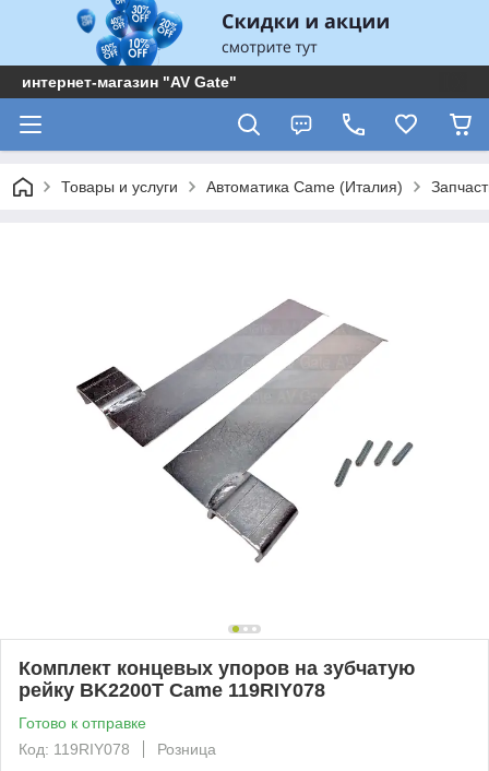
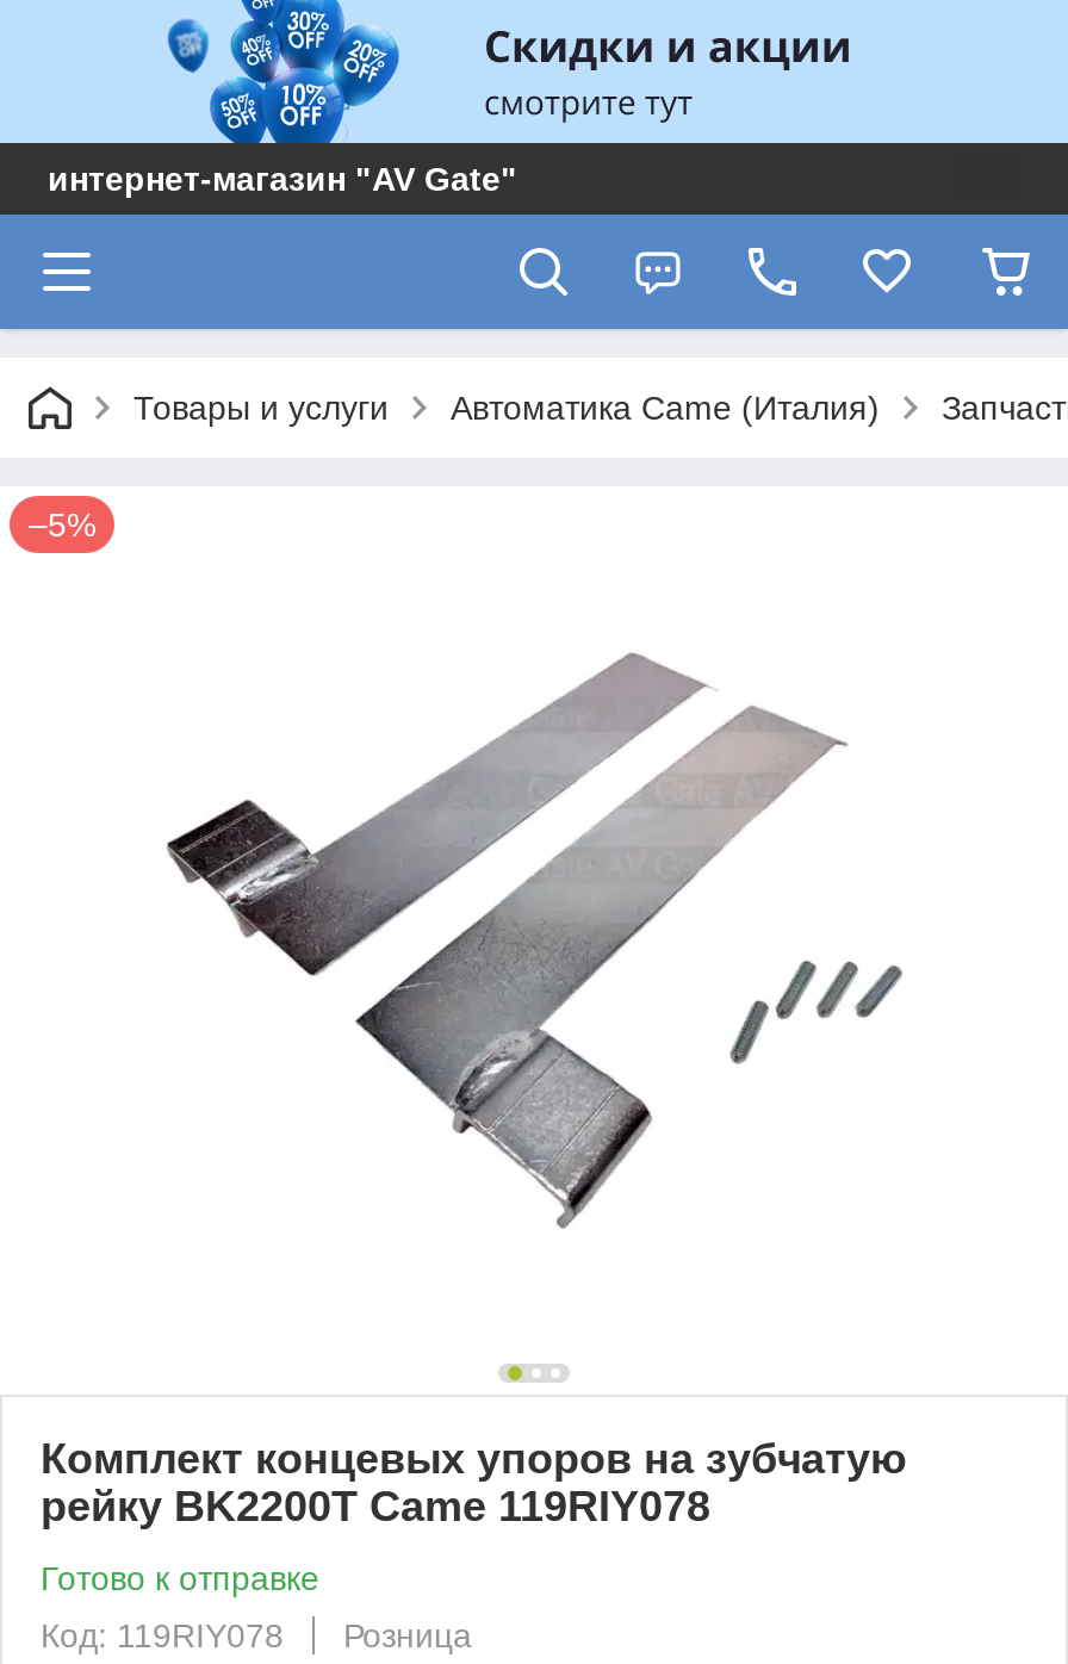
+ –5%
